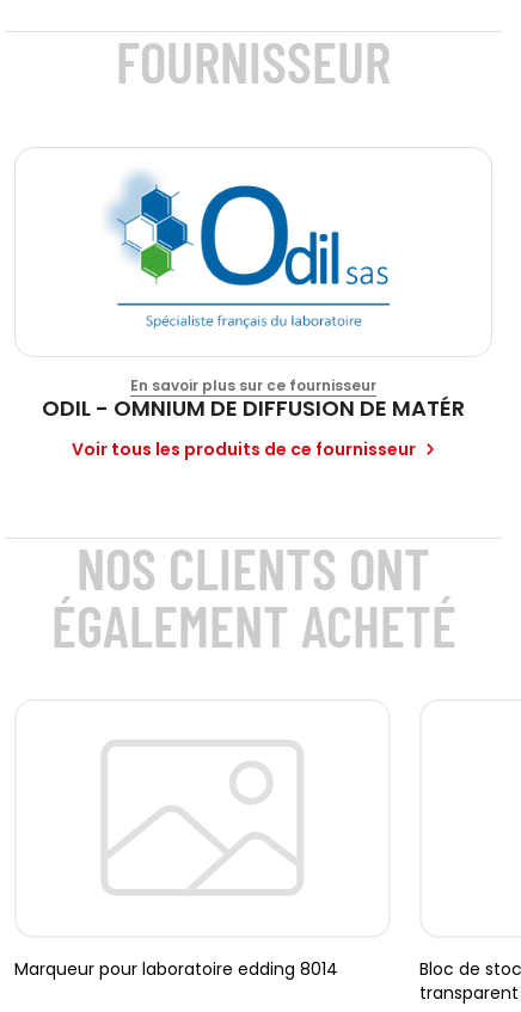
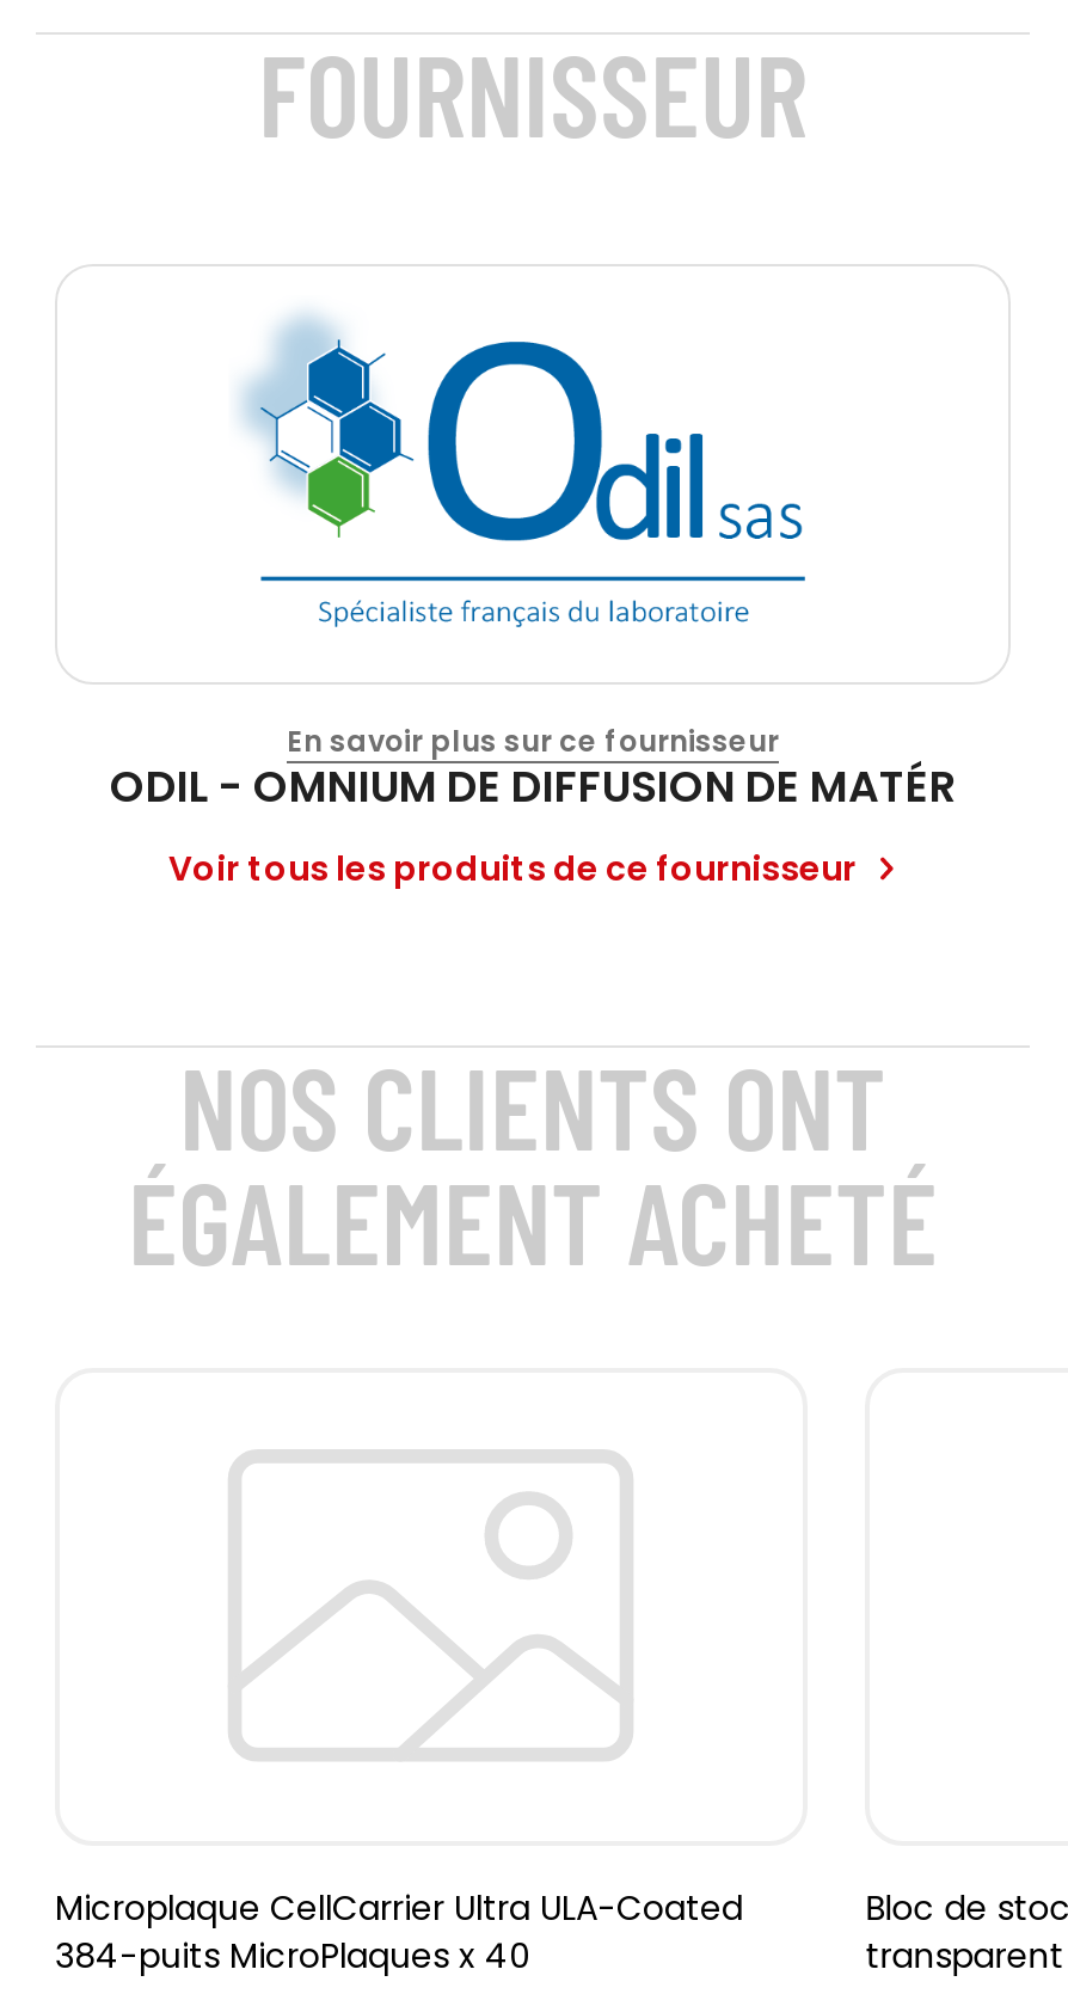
- Marqueur pour laboratoire edding 8014
+ Microplaque CellCarrier Ultra ULA-Coated
+ 384-puits MicroPlaques x 40
